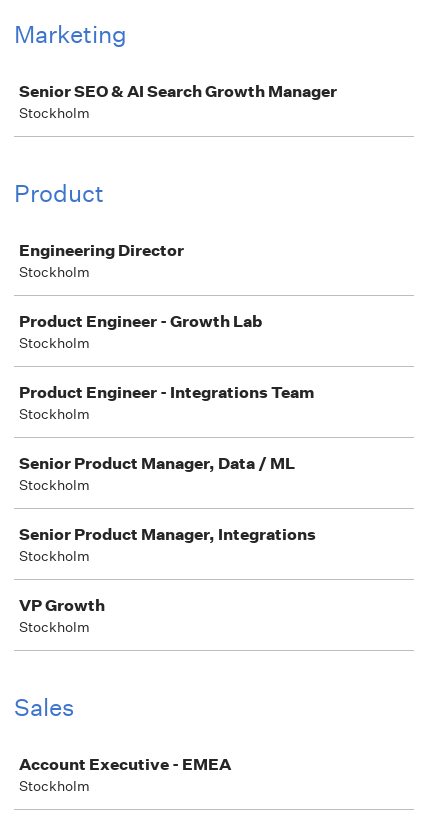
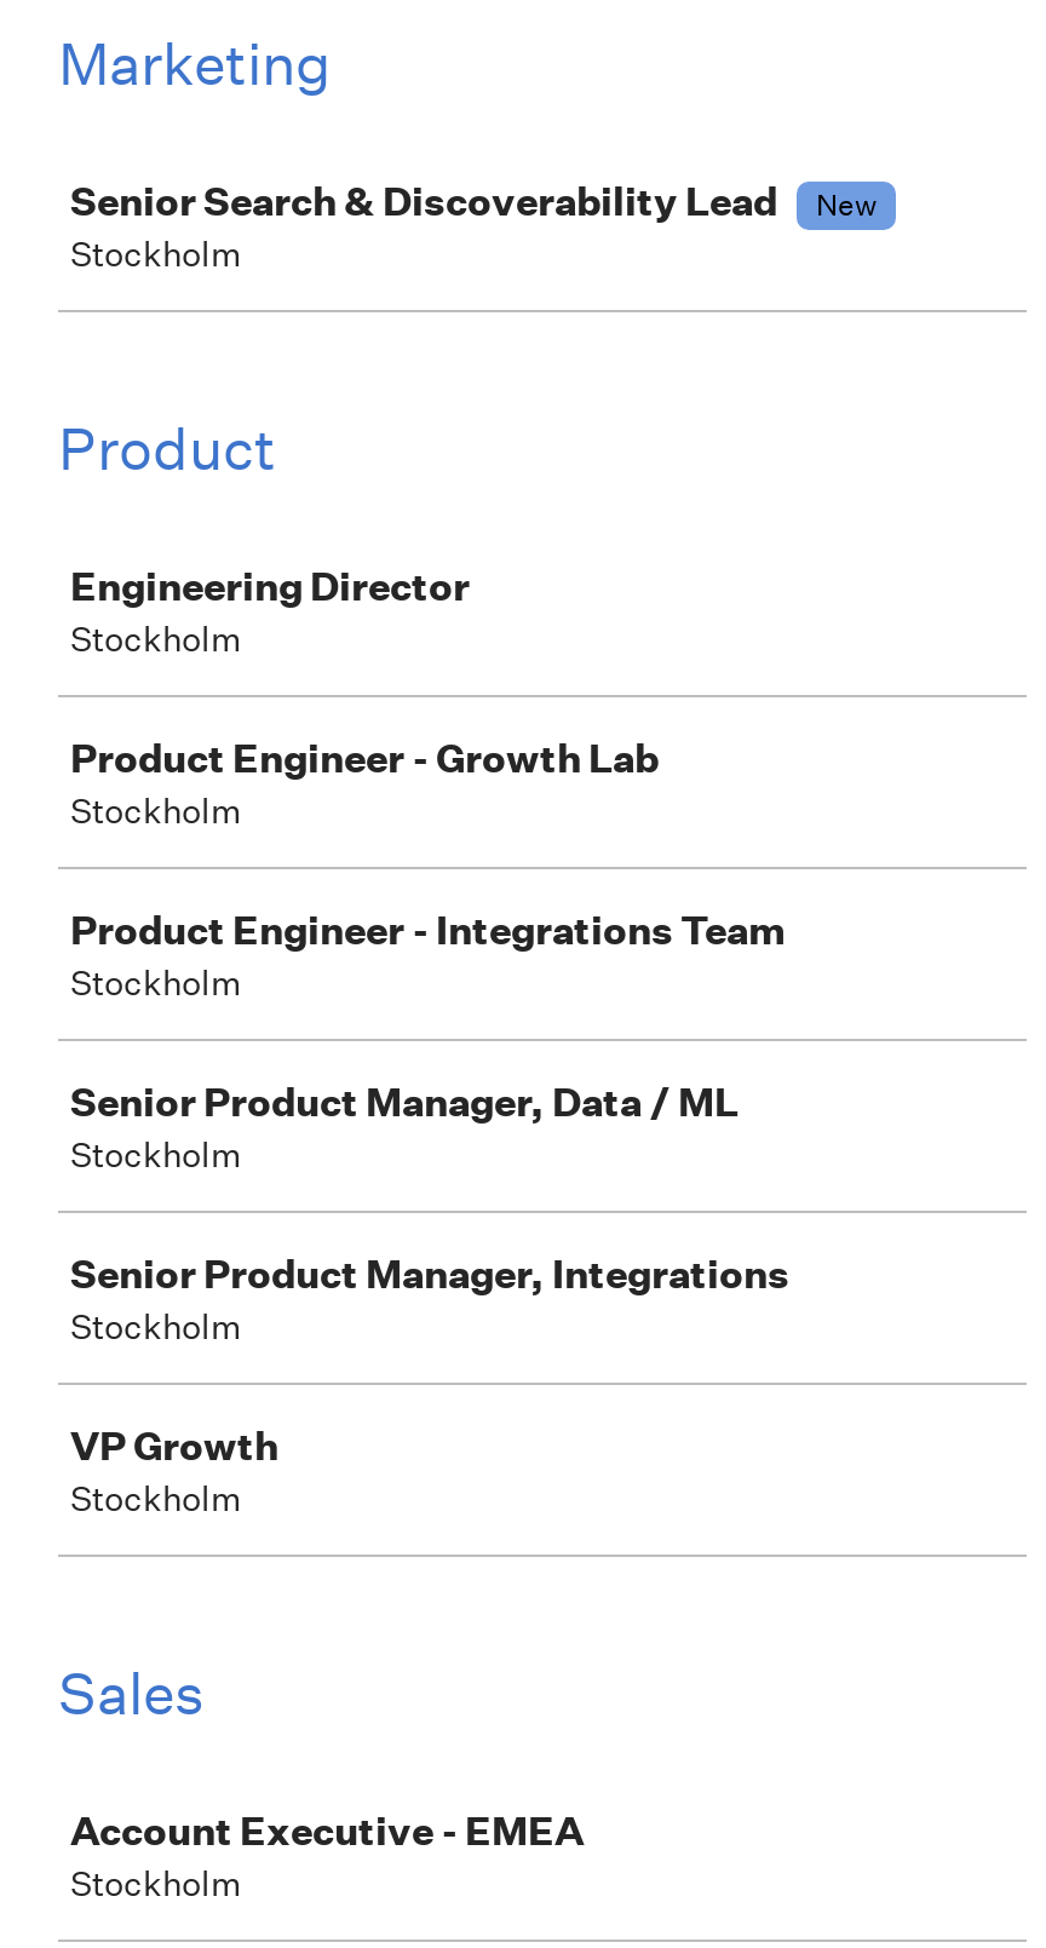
- Senior SEO & AI Search Growth Manager
+ Senior Search & Discoverability Lead
+ New
